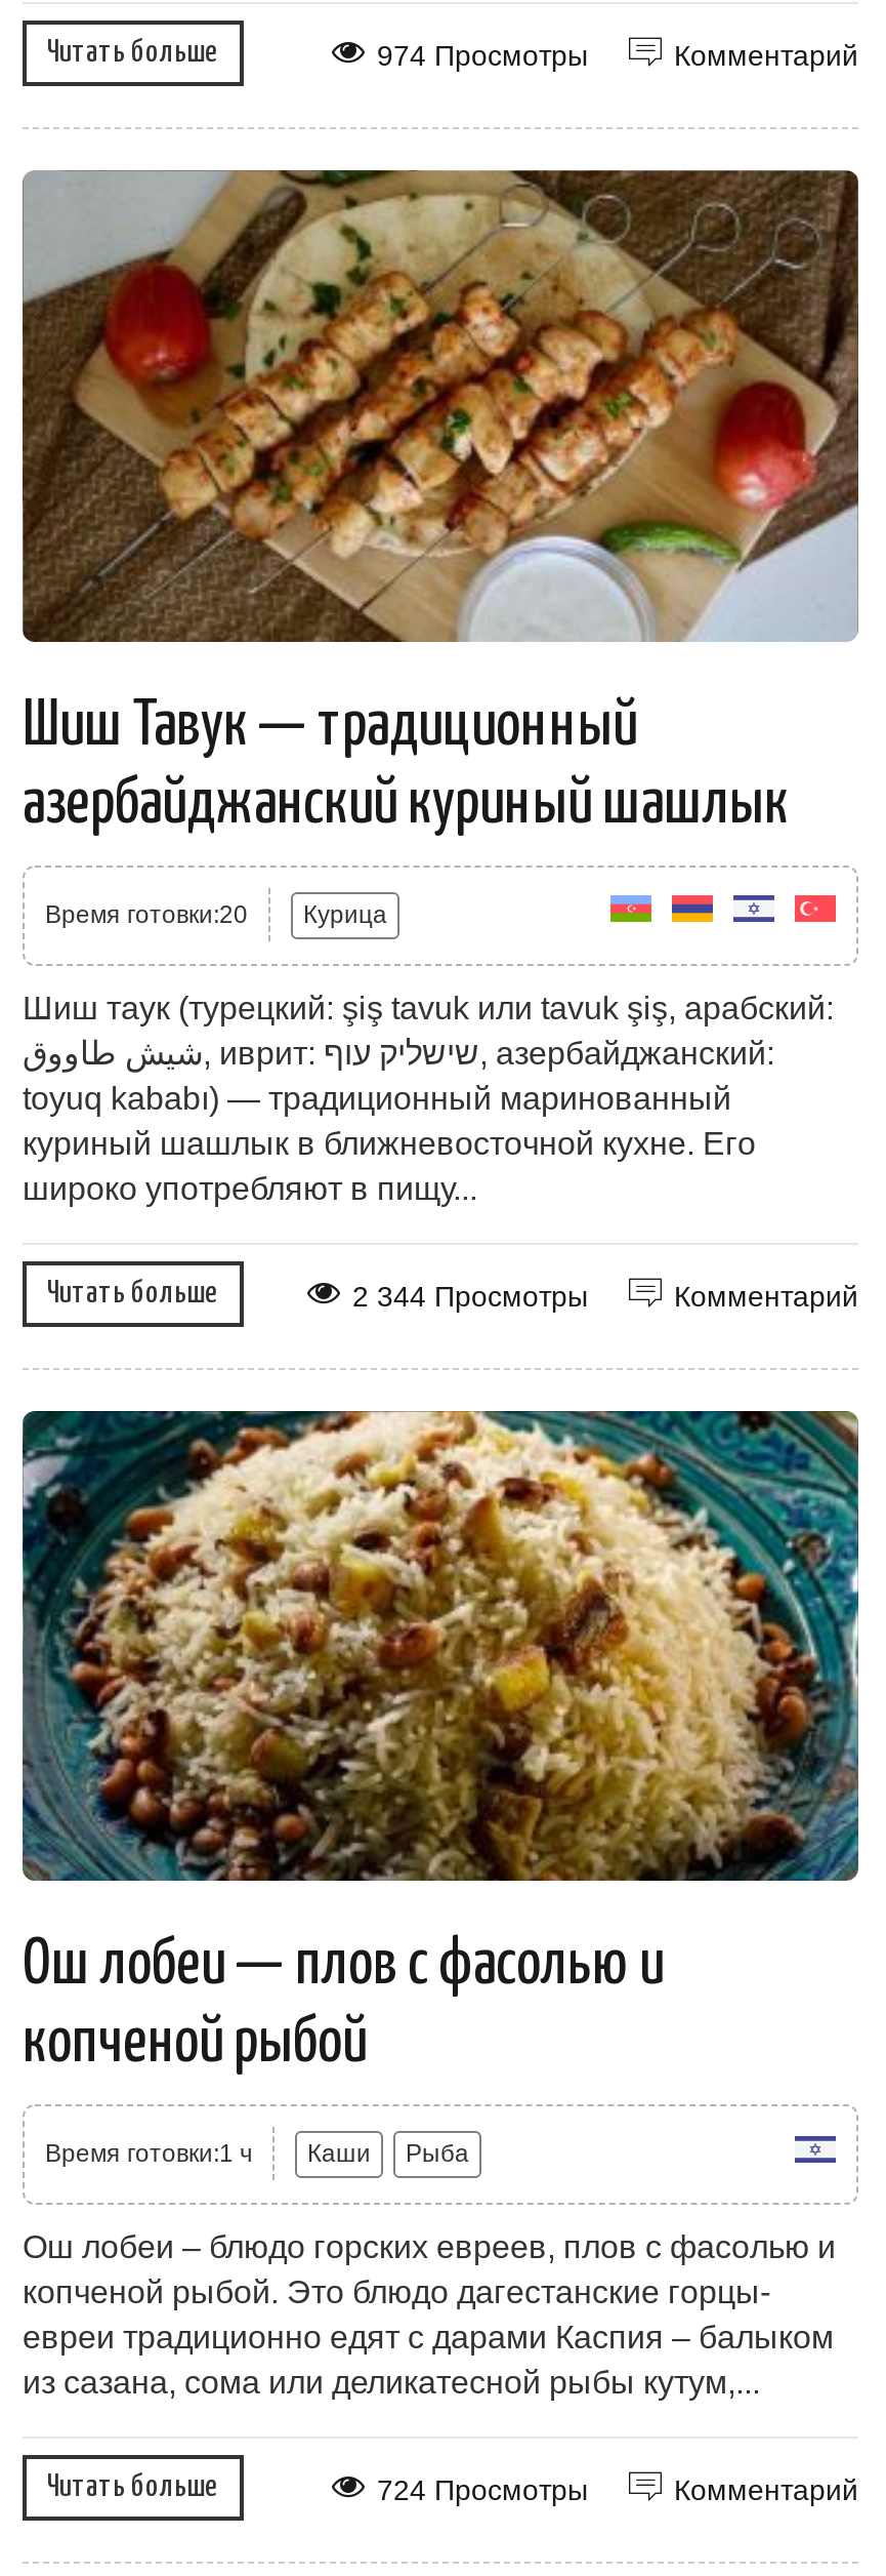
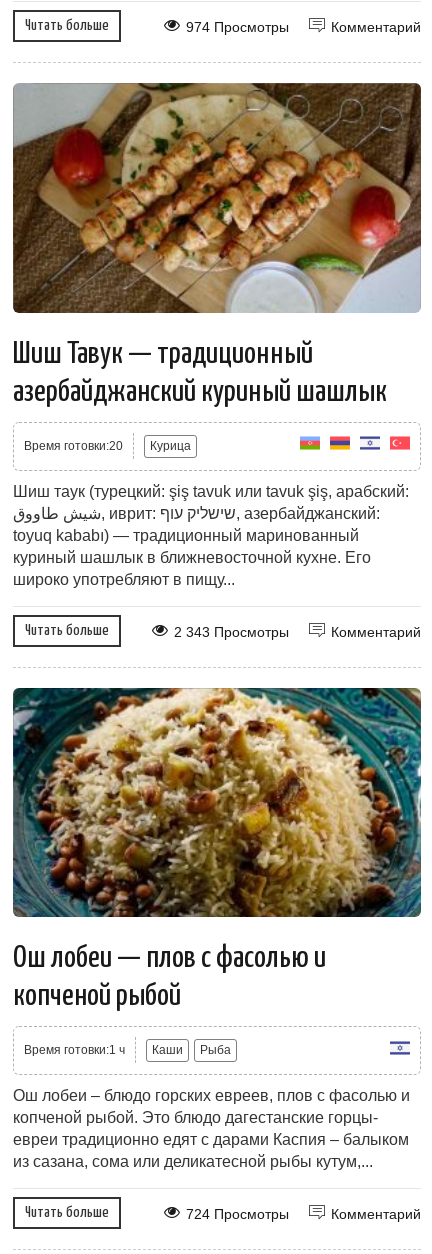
- 2 344 Просмотры
+ 2 343 Просмотры
